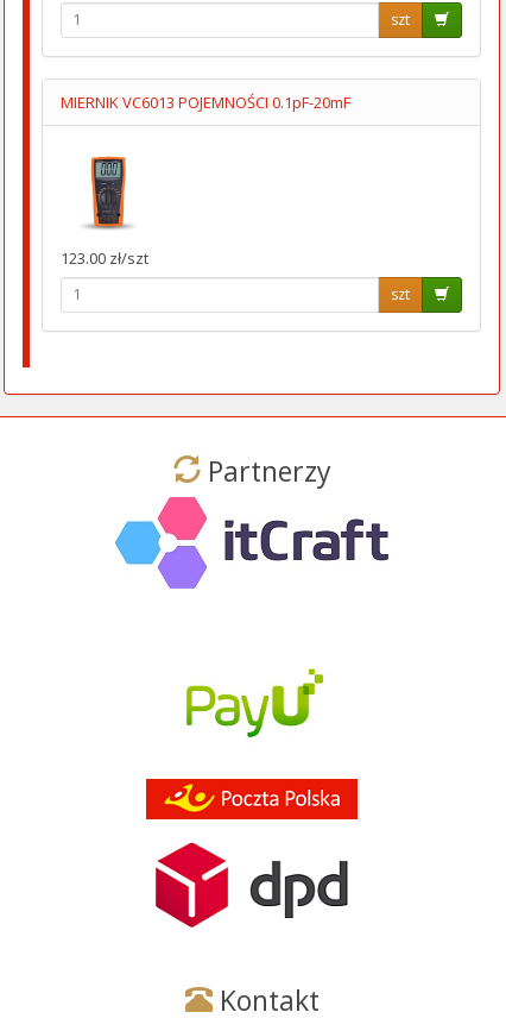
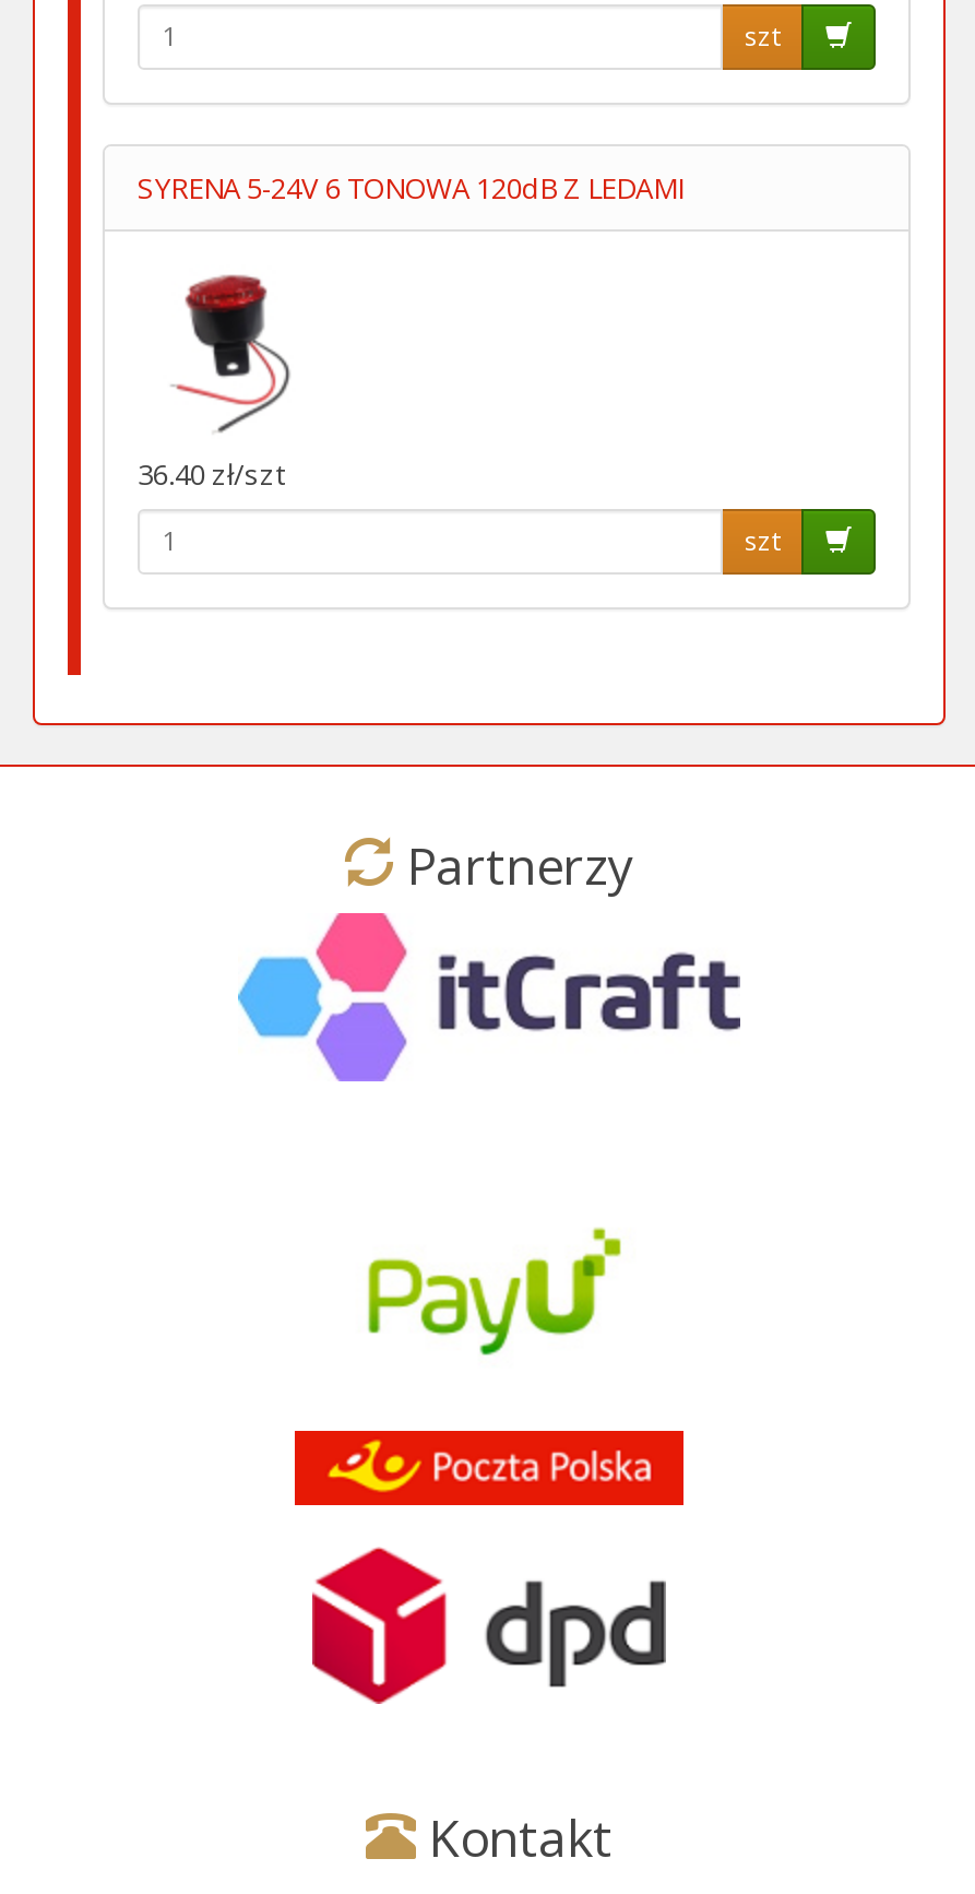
- MIERNIK VC6013 POJEMNOŚCI 0.1pF-20mF
+ SYRENA 5-24V 6 TONOWA 120dB Z LEDAMI

- [image]
- 123.00 zł/szt
+ [image]
+ 36.40 zł/szt
